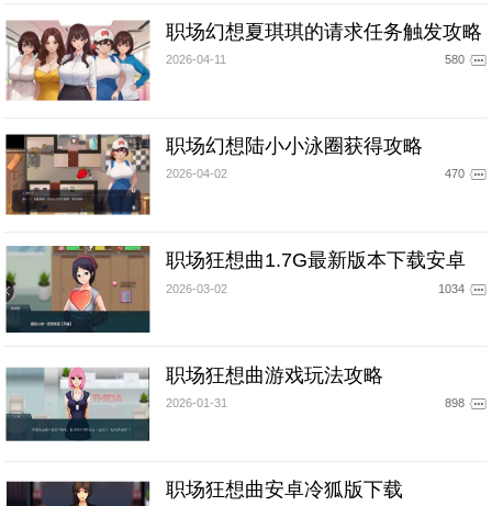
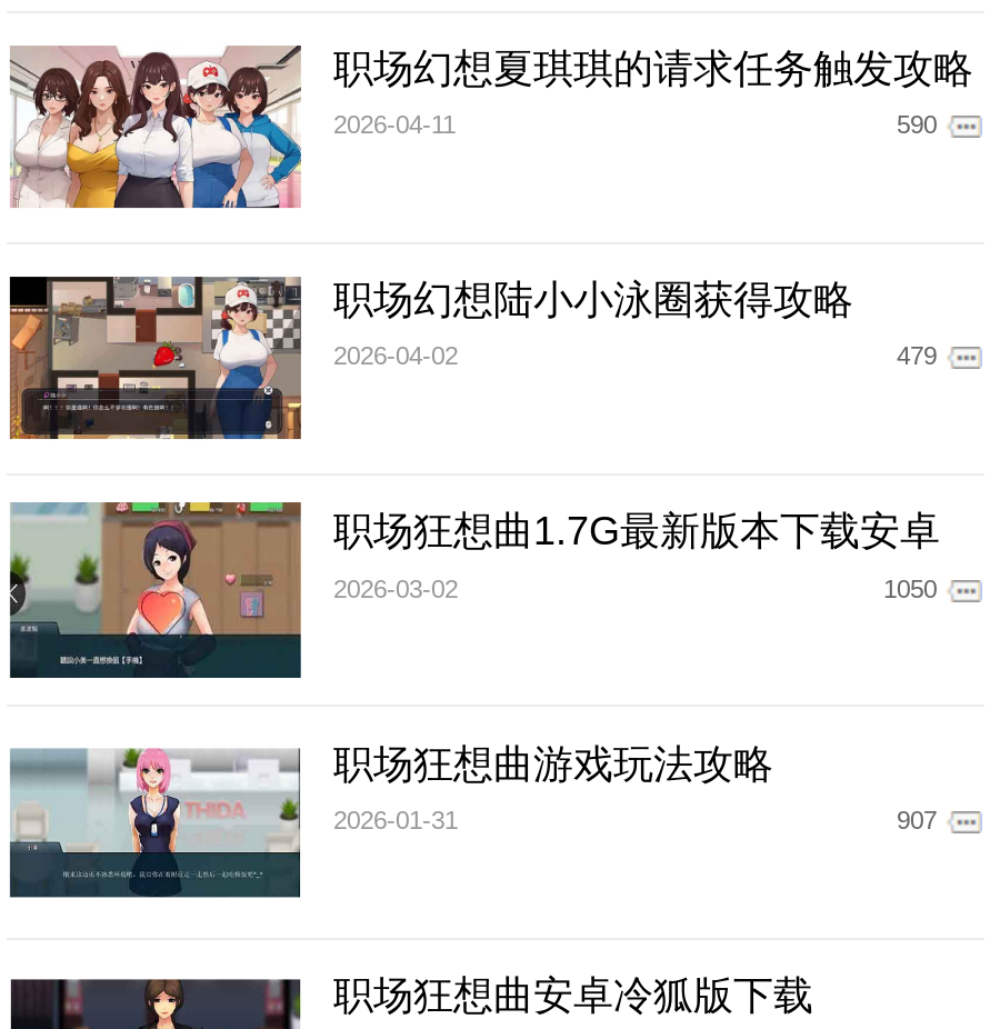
- 580
+ 590

- 470
+ 479

- 1034
+ 1050

- 898
+ 907
